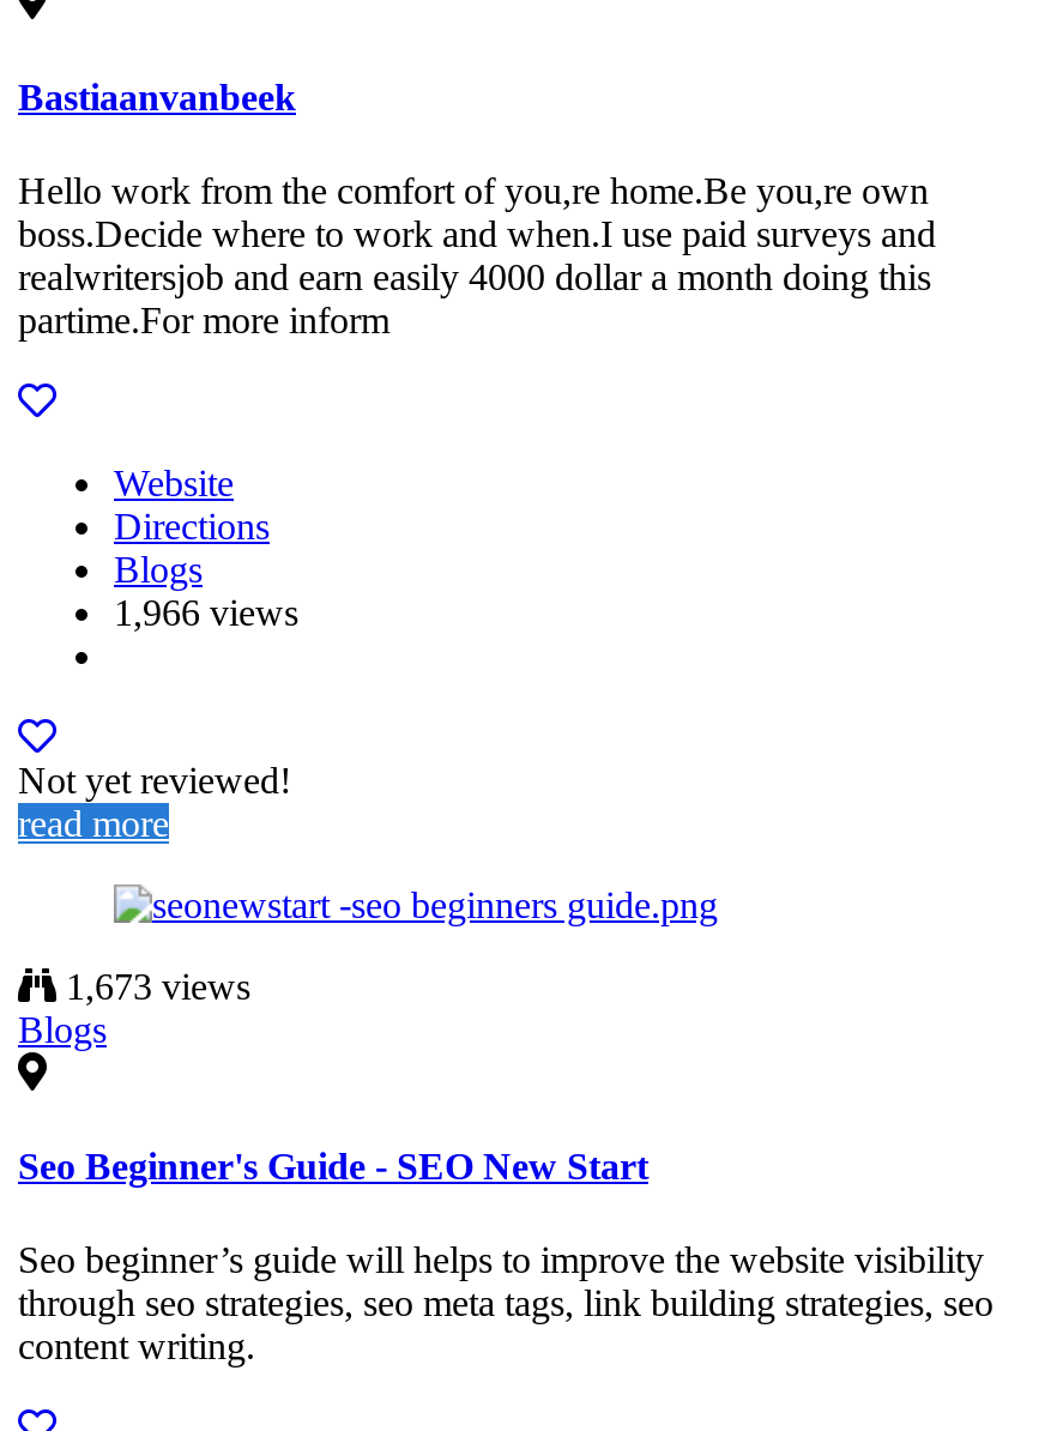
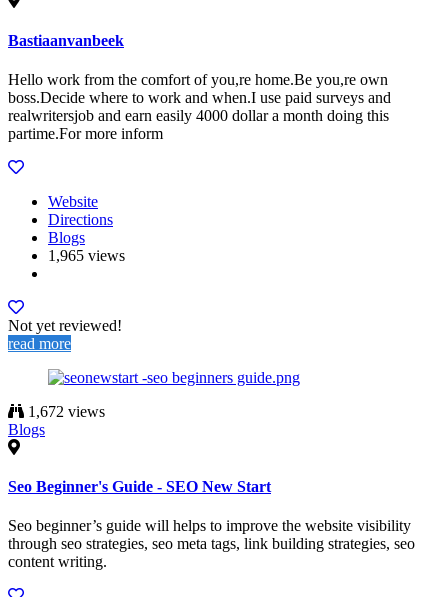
- 1,966 views
+ 1,965 views

- 1,673 views
+ 1,672 views
